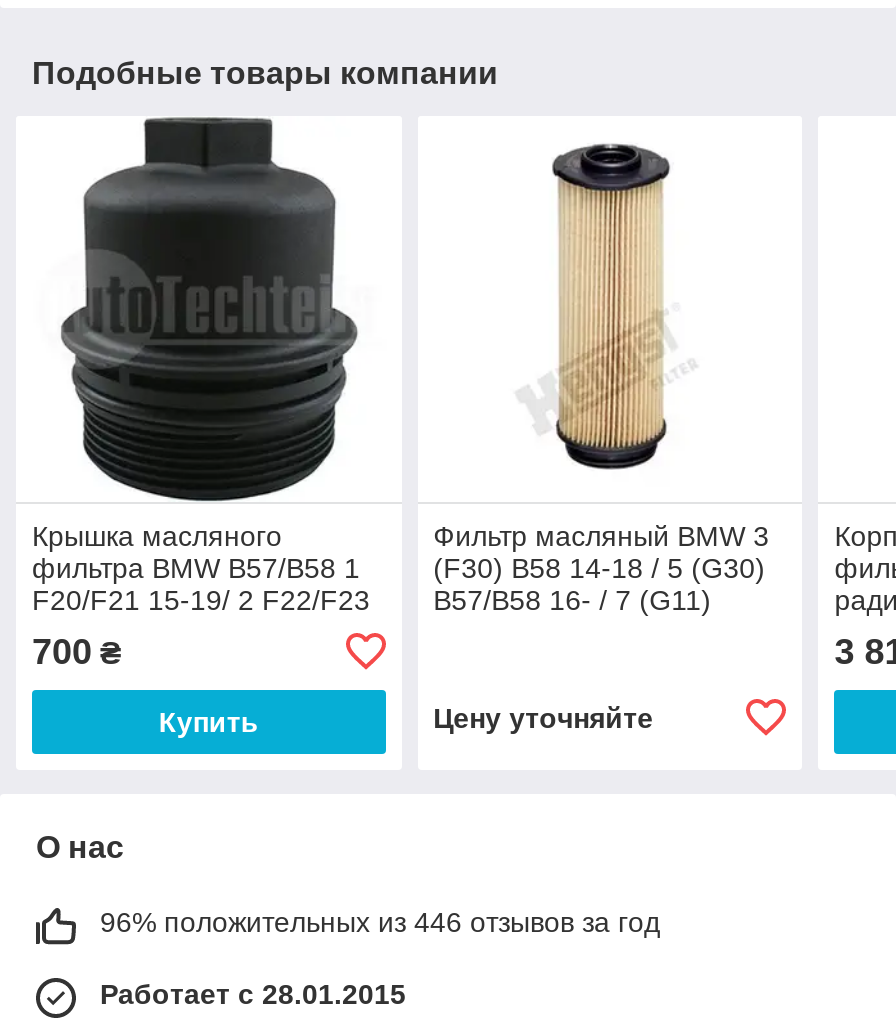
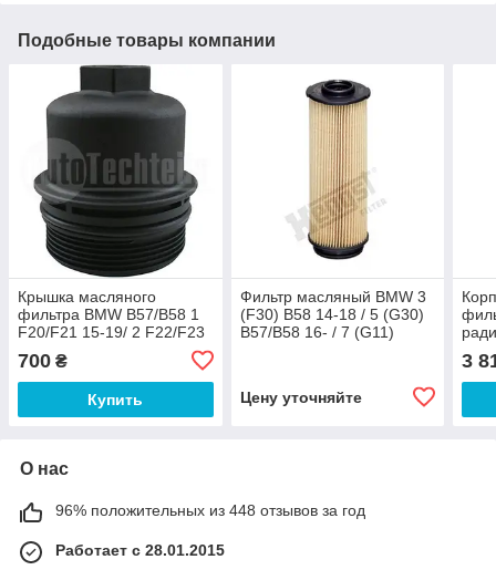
- 96% положительных из 446 отзывов за год
+ 96% положительных из 448 отзывов за год
